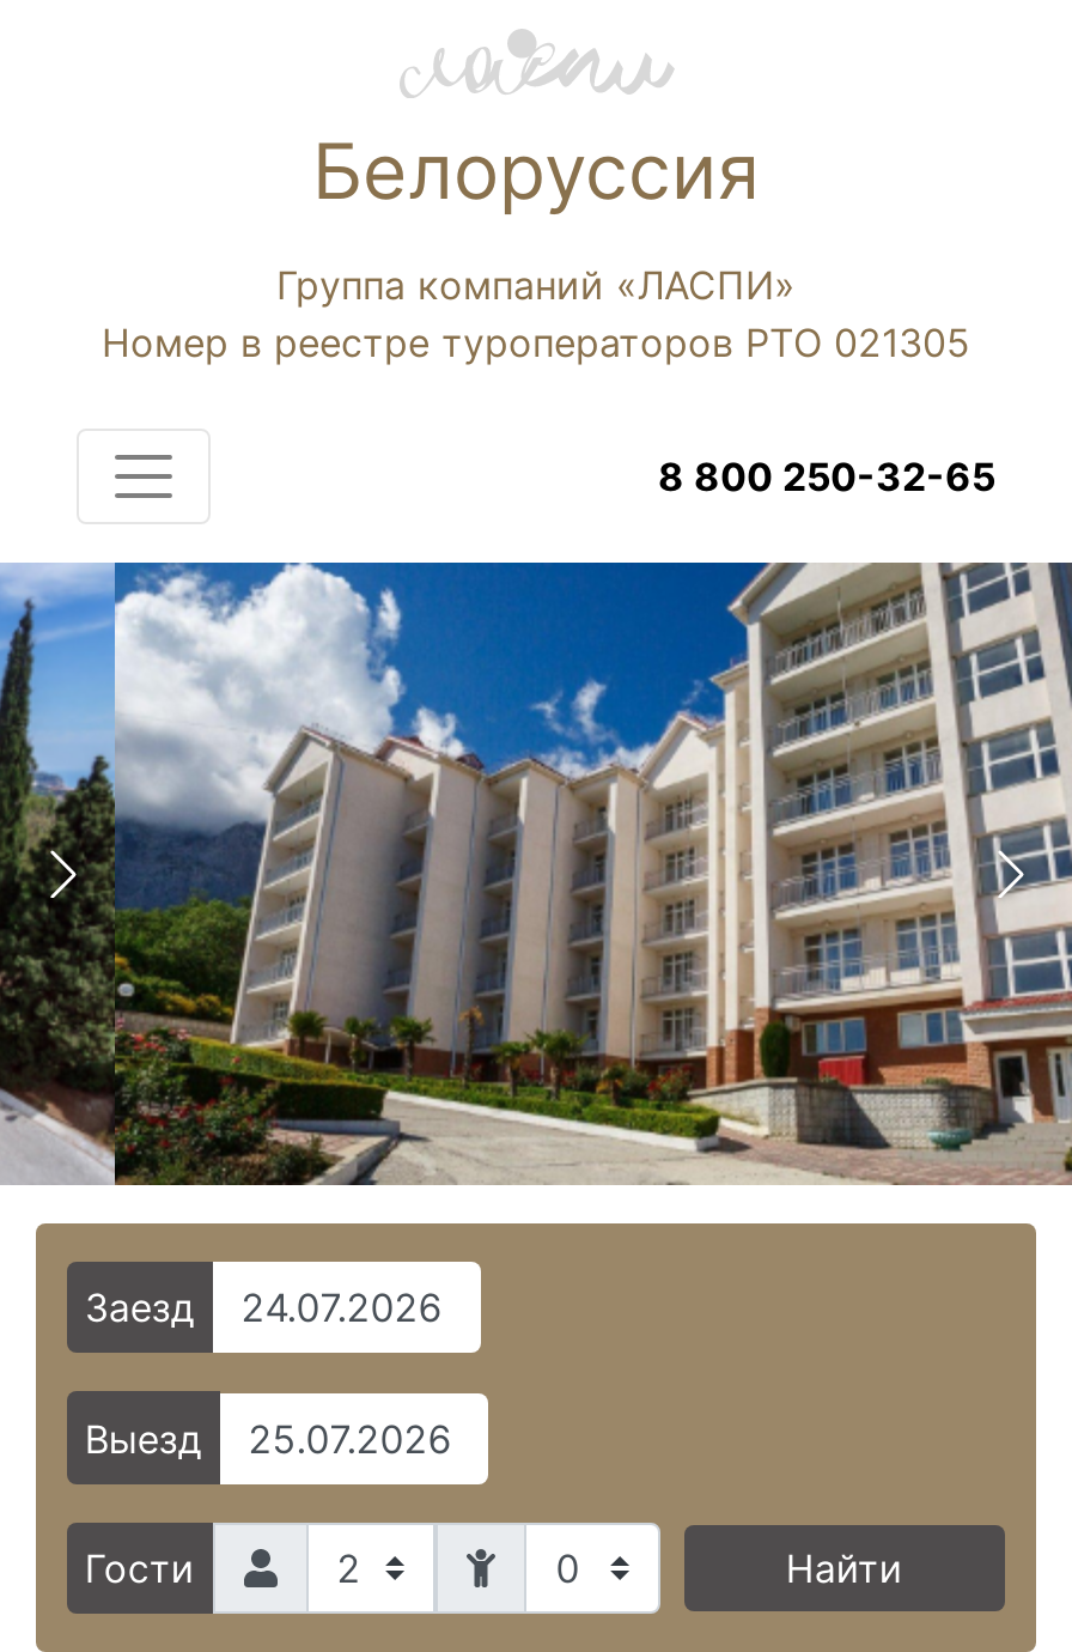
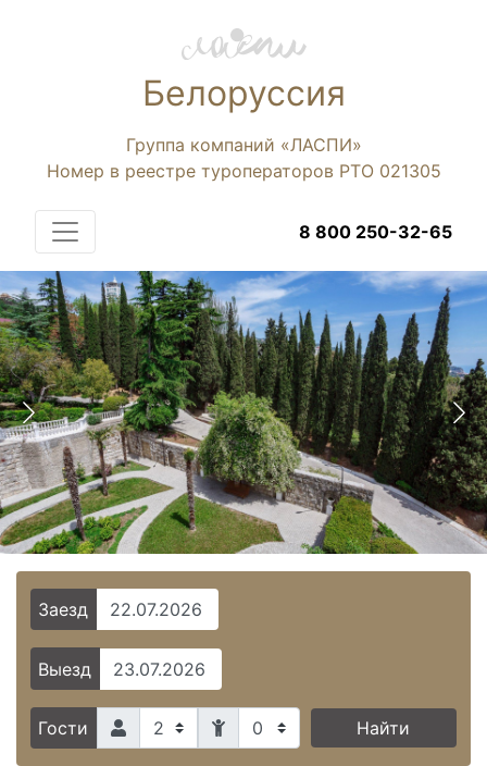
- [image]
+ [image]
